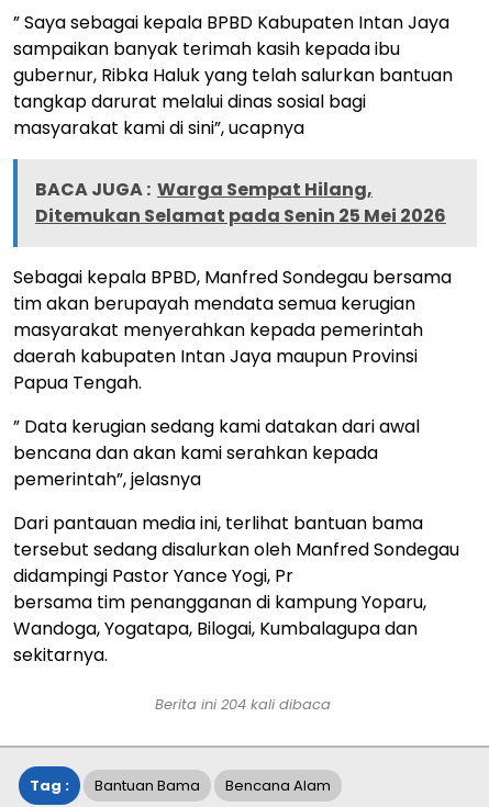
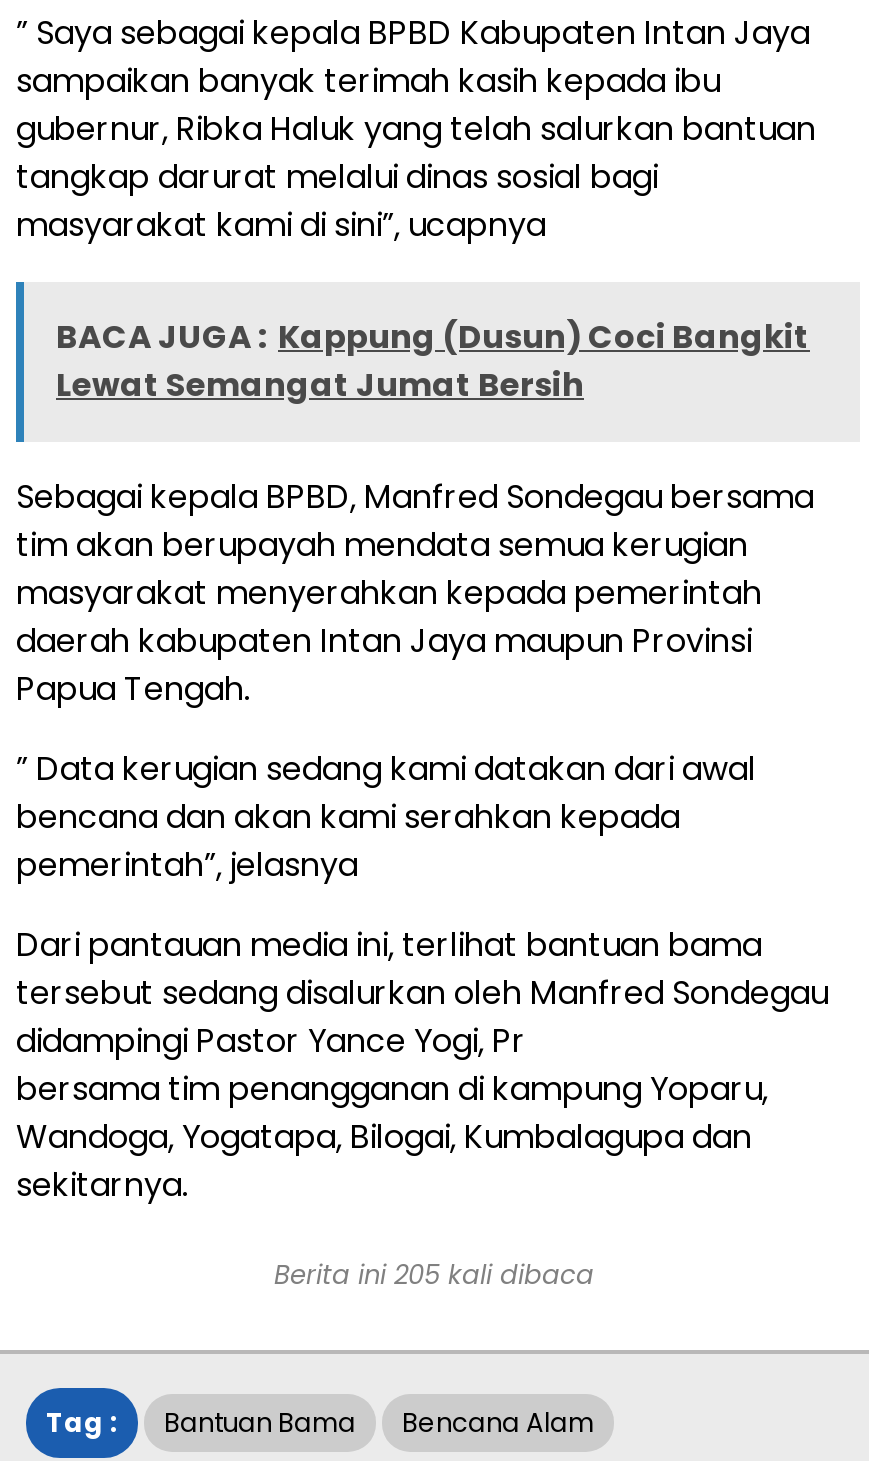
- BACA JUGA : Warga Sempat Hilang,
- Ditemukan Selamat pada Senin 25 Mei 2026
+ BACA JUGA : Kappung (Dusun) Coci Bangkit
+ Lewat Semangat Jumat Bersih

- Berita ini 204 kali dibaca
+ Berita ini 205 kali dibaca
